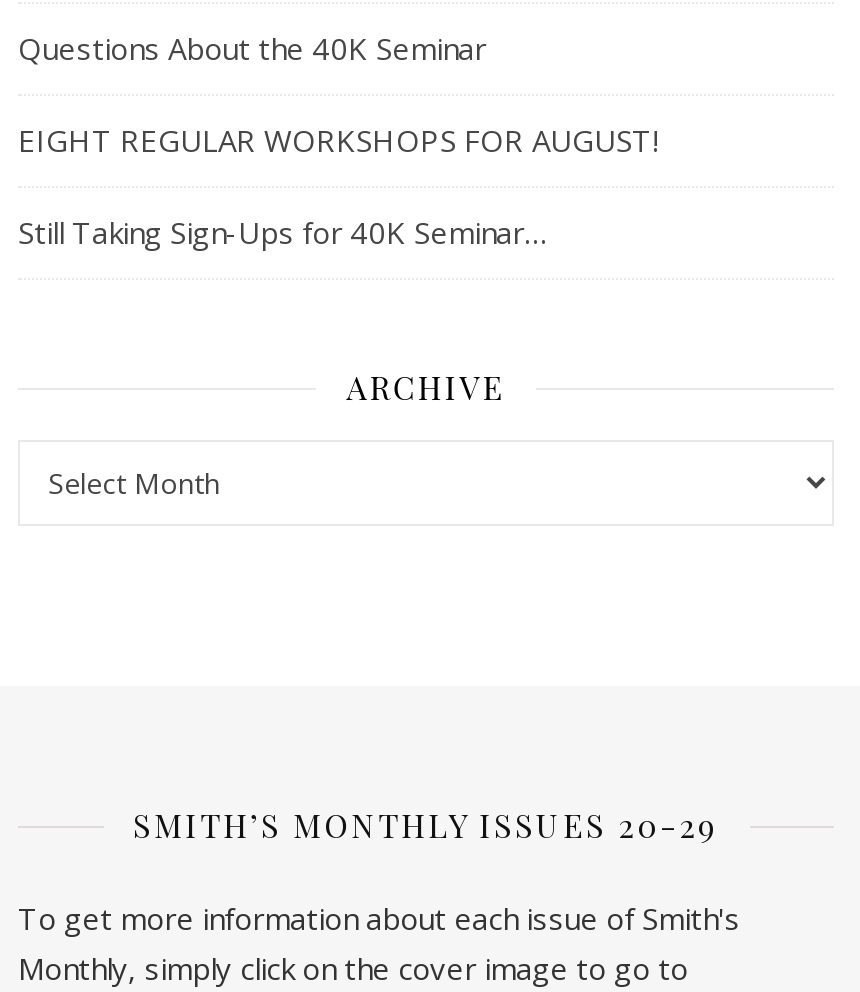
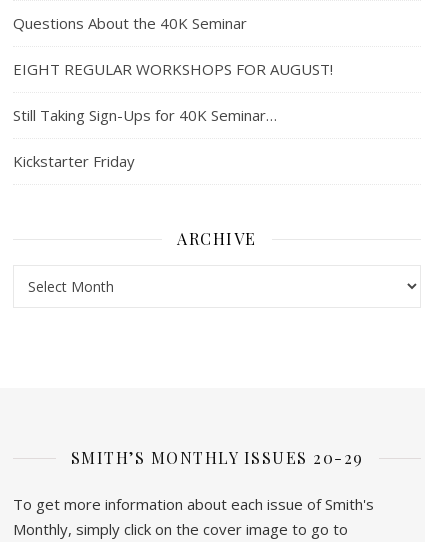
+ Kickstarter Friday
